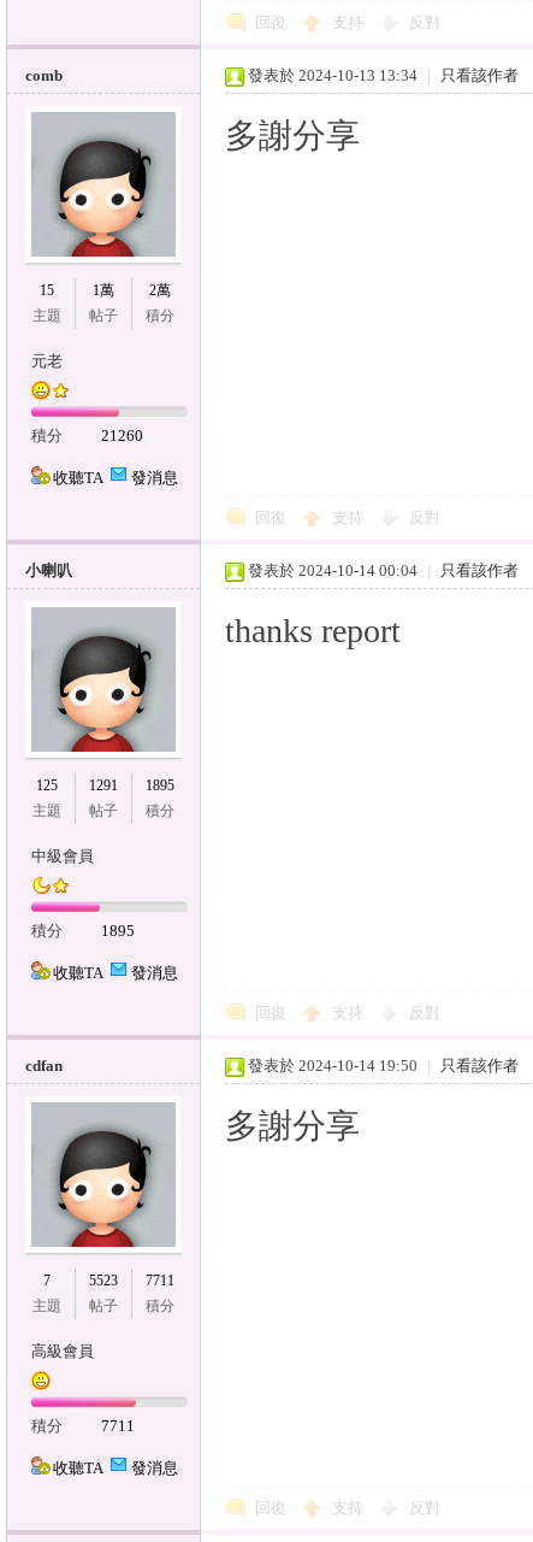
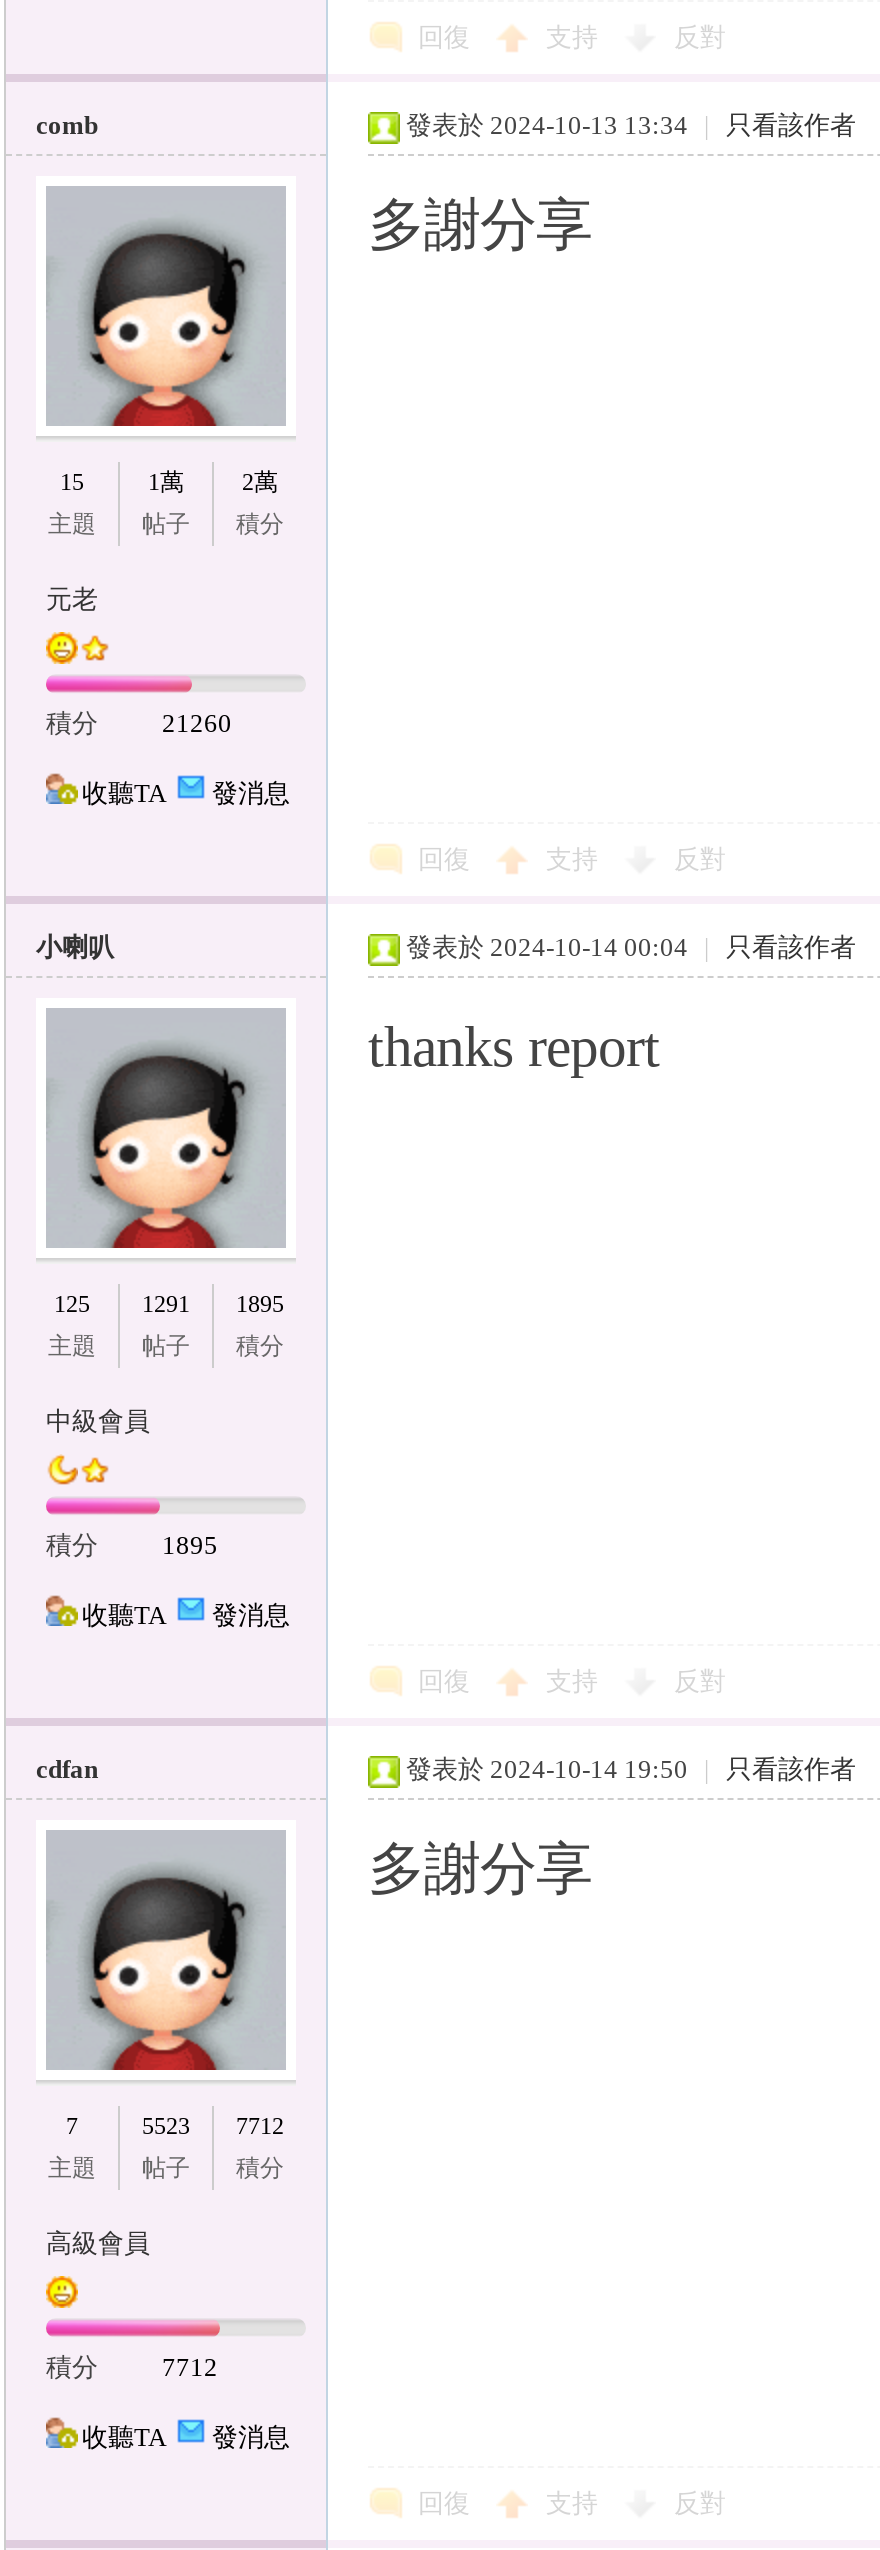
- 5523 7711
+ 5523 7712

- 7711
+ 7712
